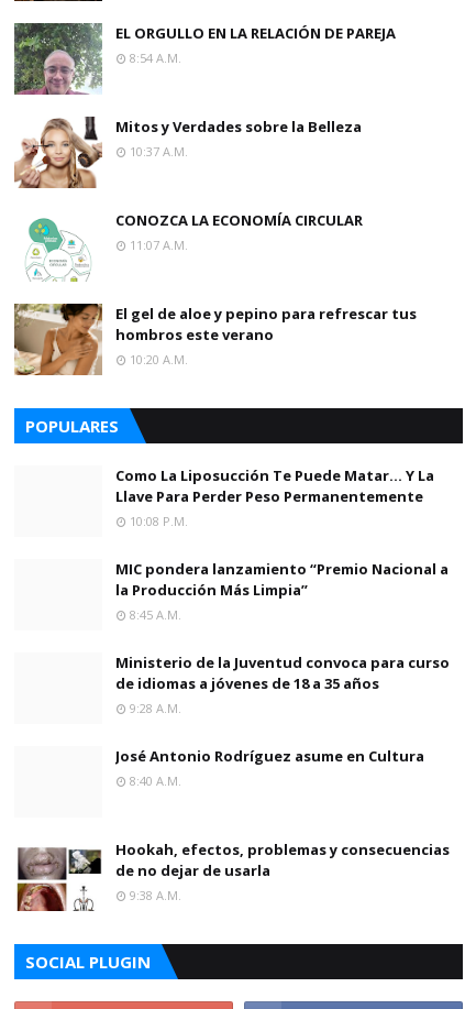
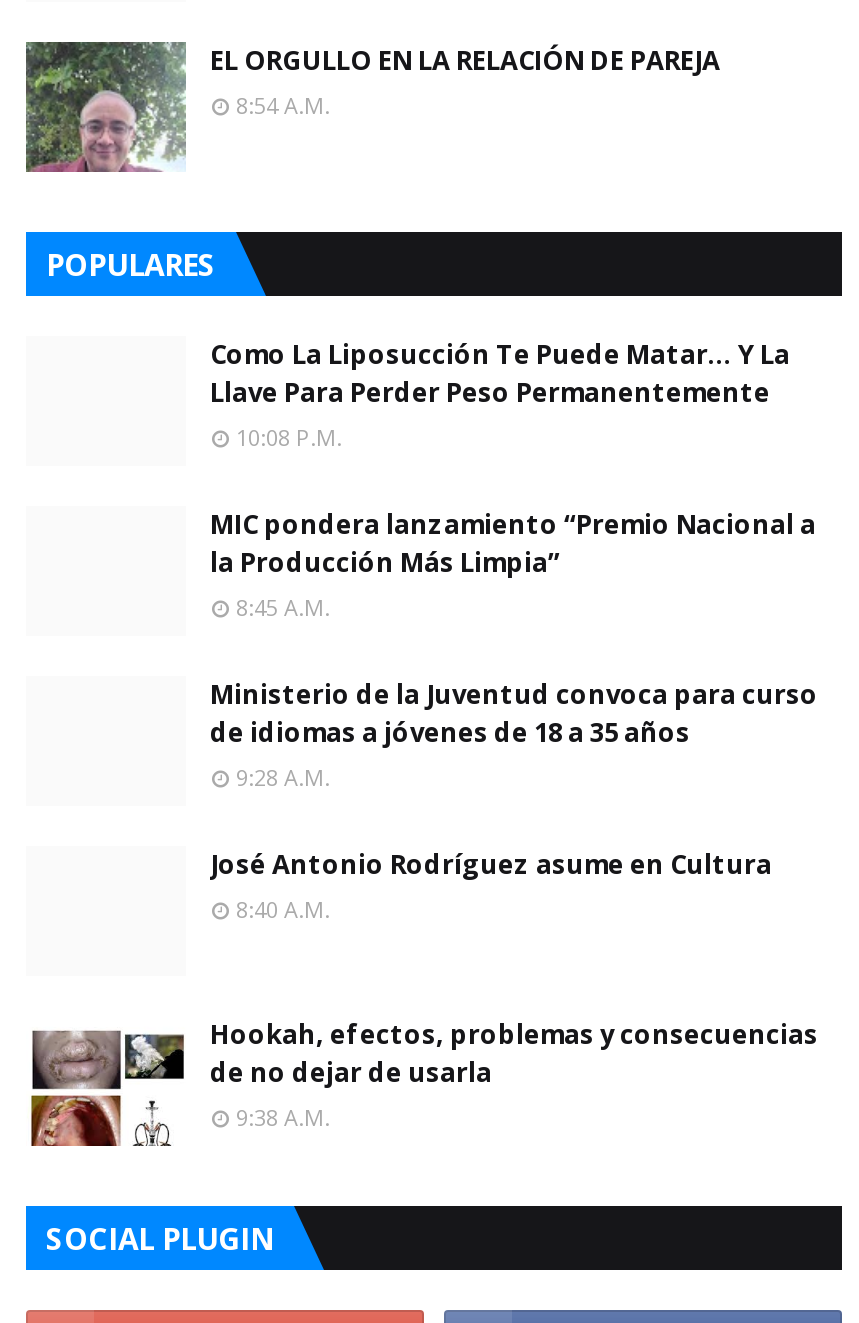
- [image]
- Mitos y Verdades sobre la Belleza
- 10:37 A.m.

- [image]
- CONOZCA LA ECONOMÍA CIRCULAR
- 11:07 A.m.

- [image]
- El gel de aloe y pepino para refrescar tus
- hombros este verano
- 10:20 A.m.
